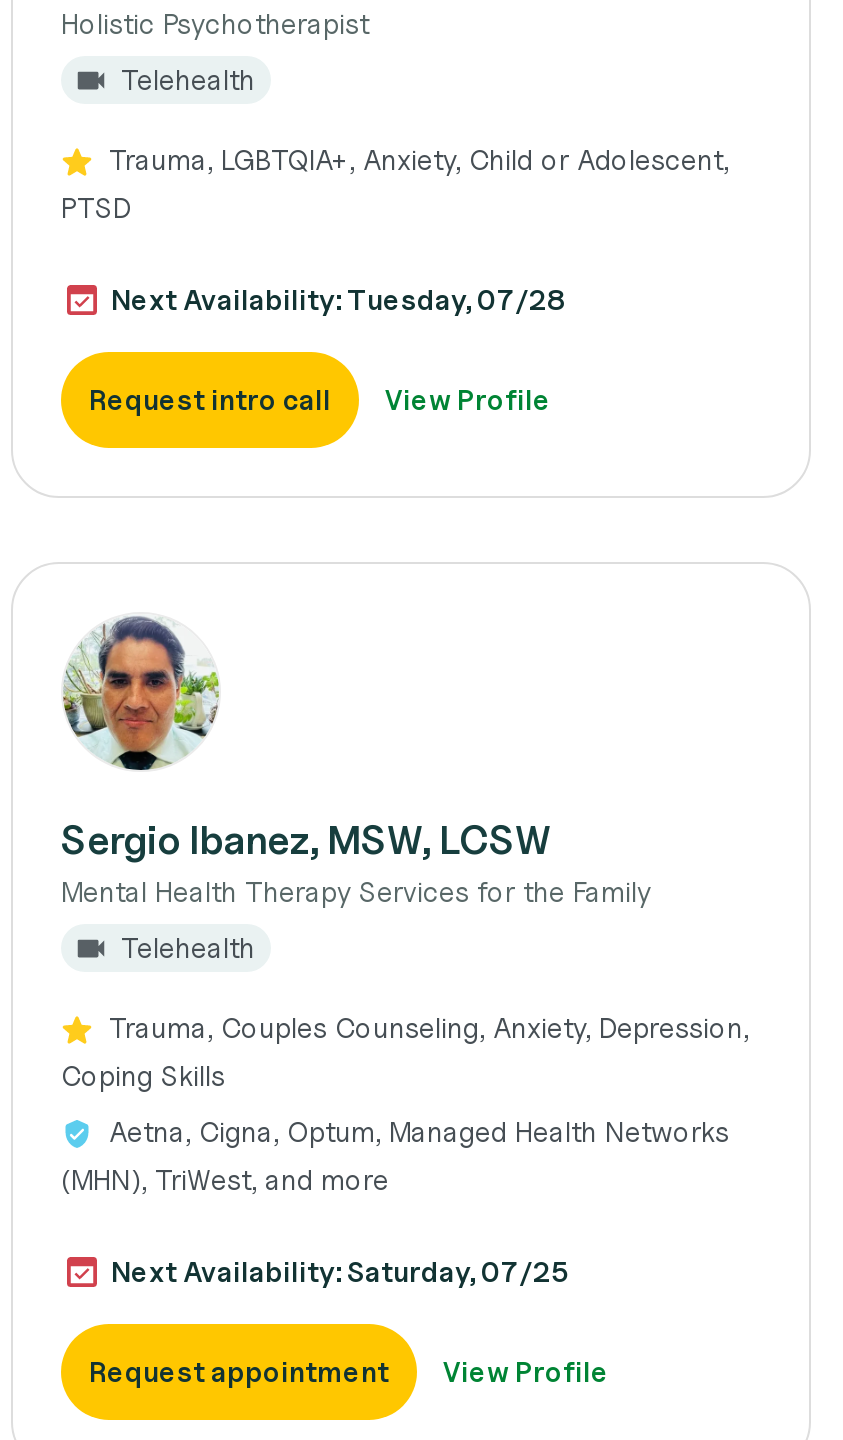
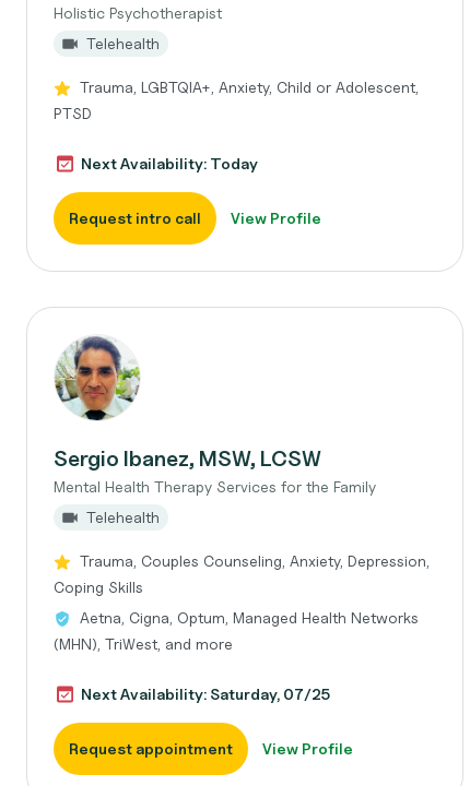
- Next Availability: Tuesday, 07/28
+ Next Availability: Today
